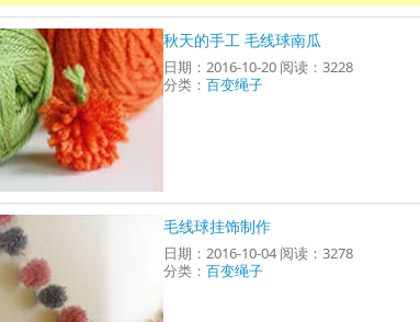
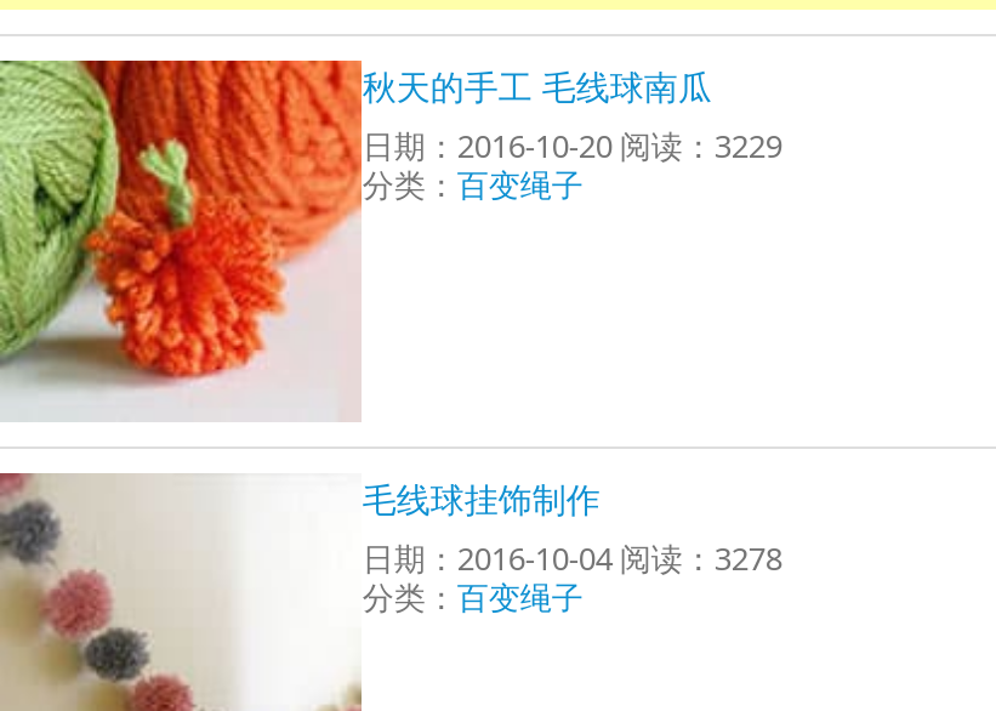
- 日期：2016-10-20 阅读：3228
+ 日期：2016-10-20 阅读：3229
